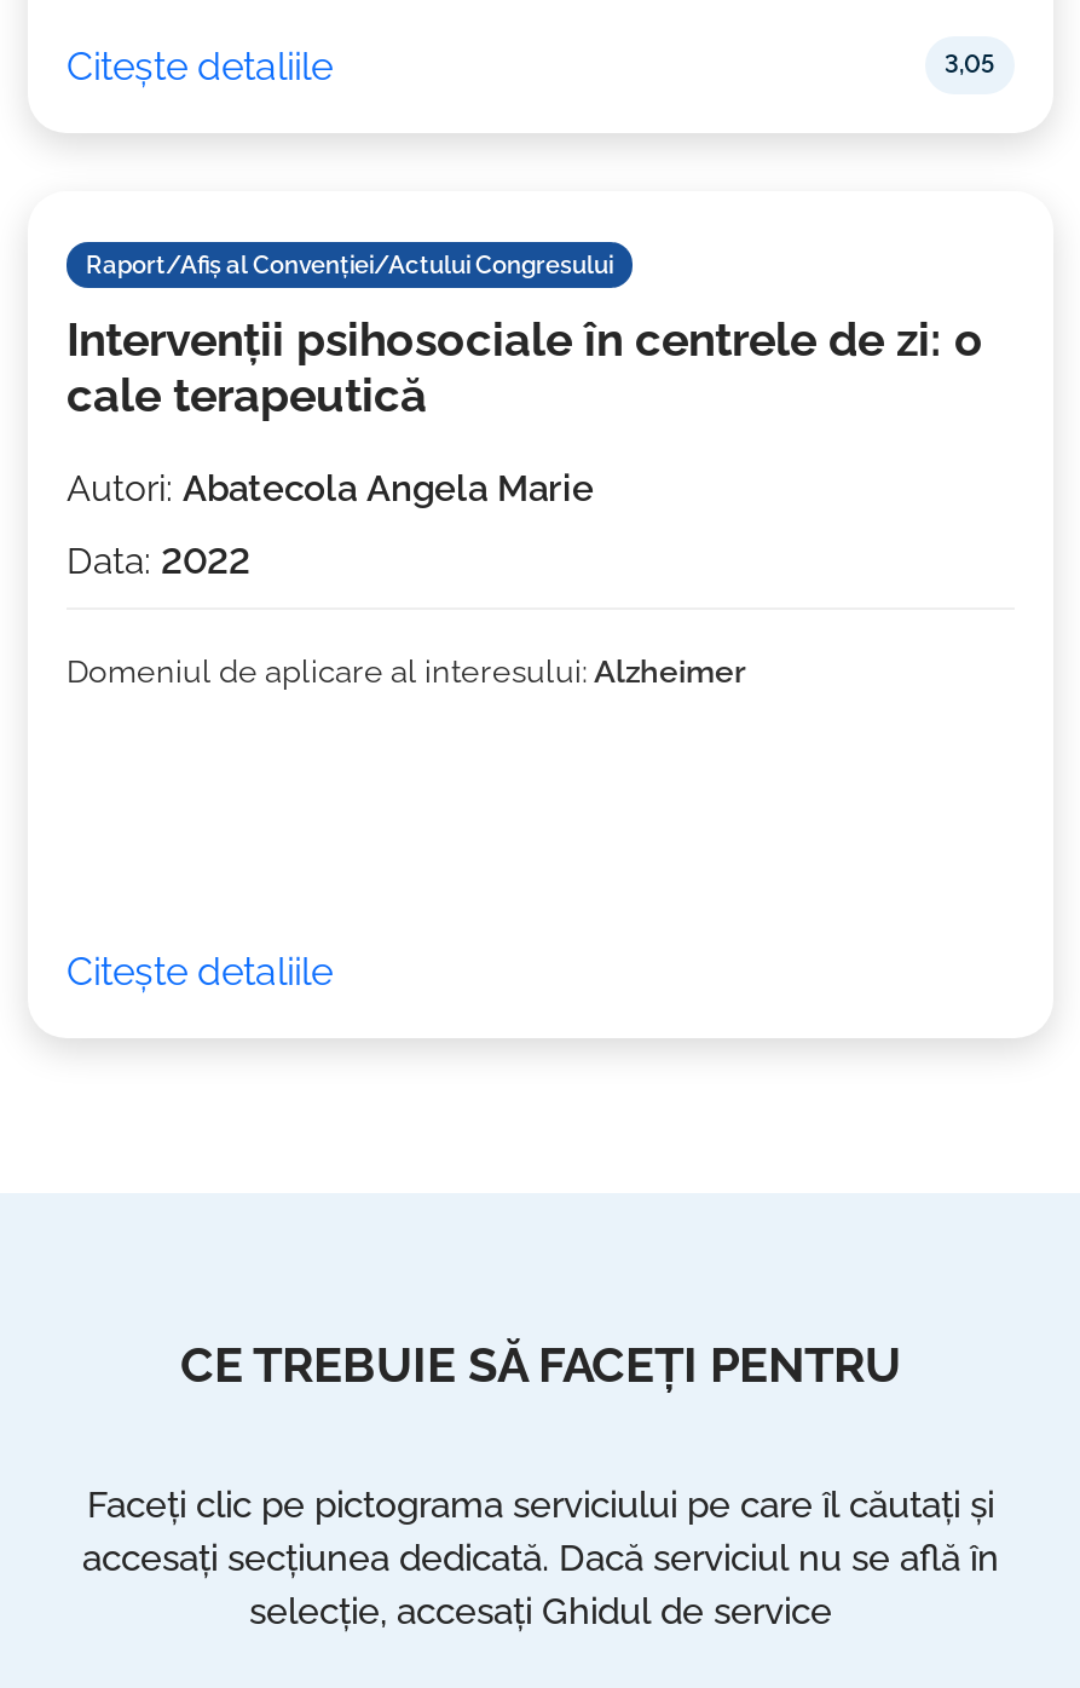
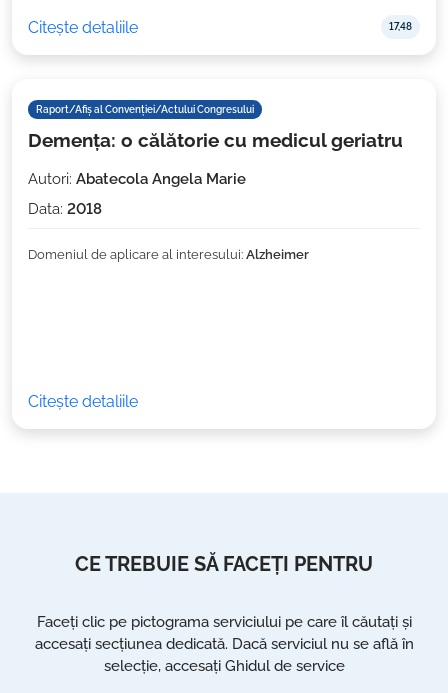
- 3,05
+ 17,48

- Intervenții psihosociale în centrele de zi: o
- cale terapeutică
+ Demența: o călătorie cu medicul geriatru

moved up: Autori: Abatecola Angela Marie

- Data: 2022
+ Data: 2018

moved up: Domeniul de aplicare al interesului: Alzheimer
